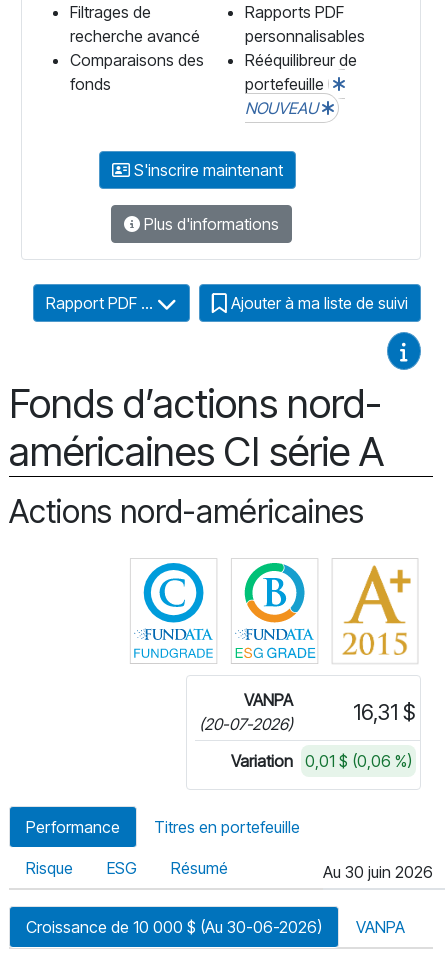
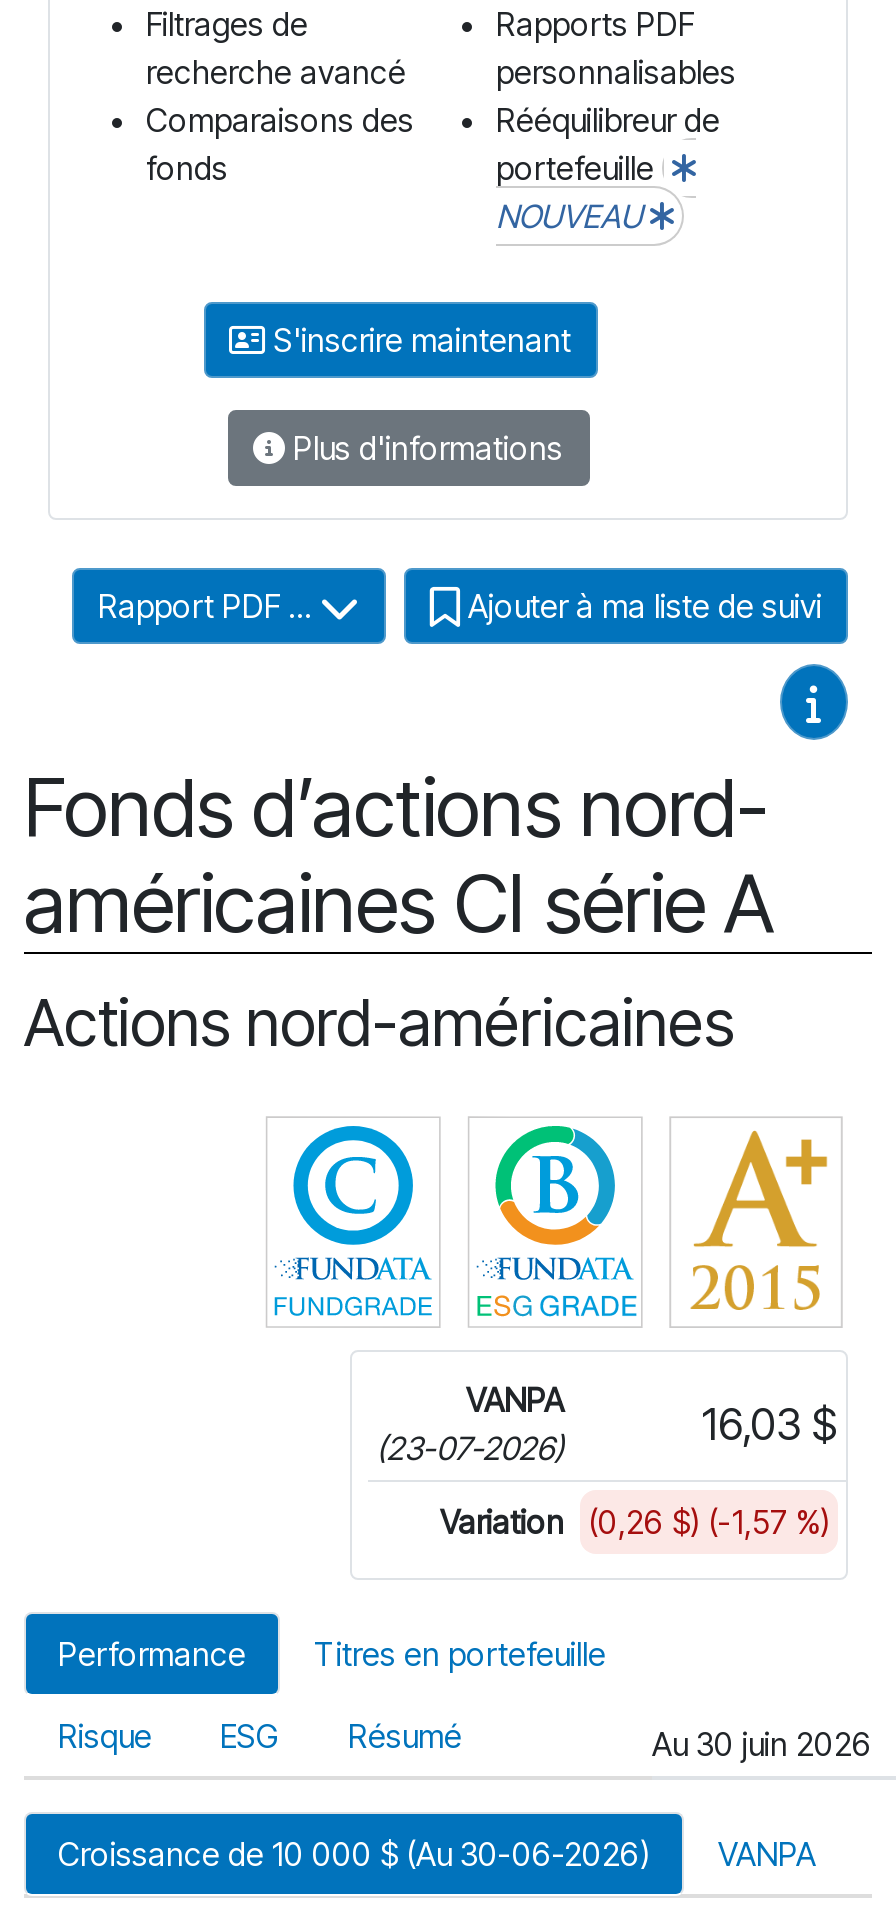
- 16,31 $
+ 16,03 $

- (20-07-2026)
+ (23-07-2026)

- Variation 0,01 $ (0,06 %)
+ Variation (0,26 $) (-1,57 %)
